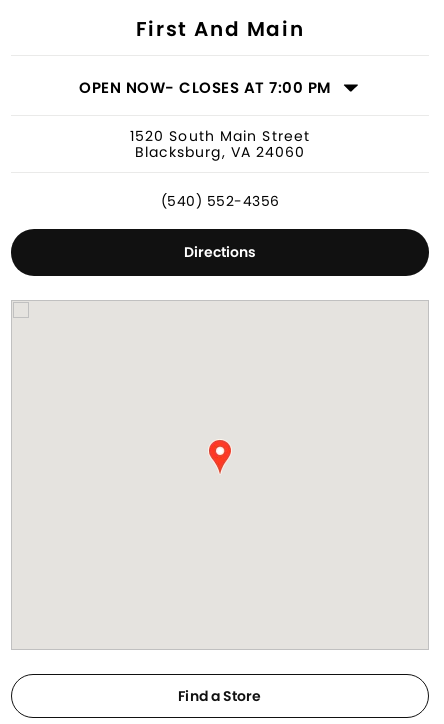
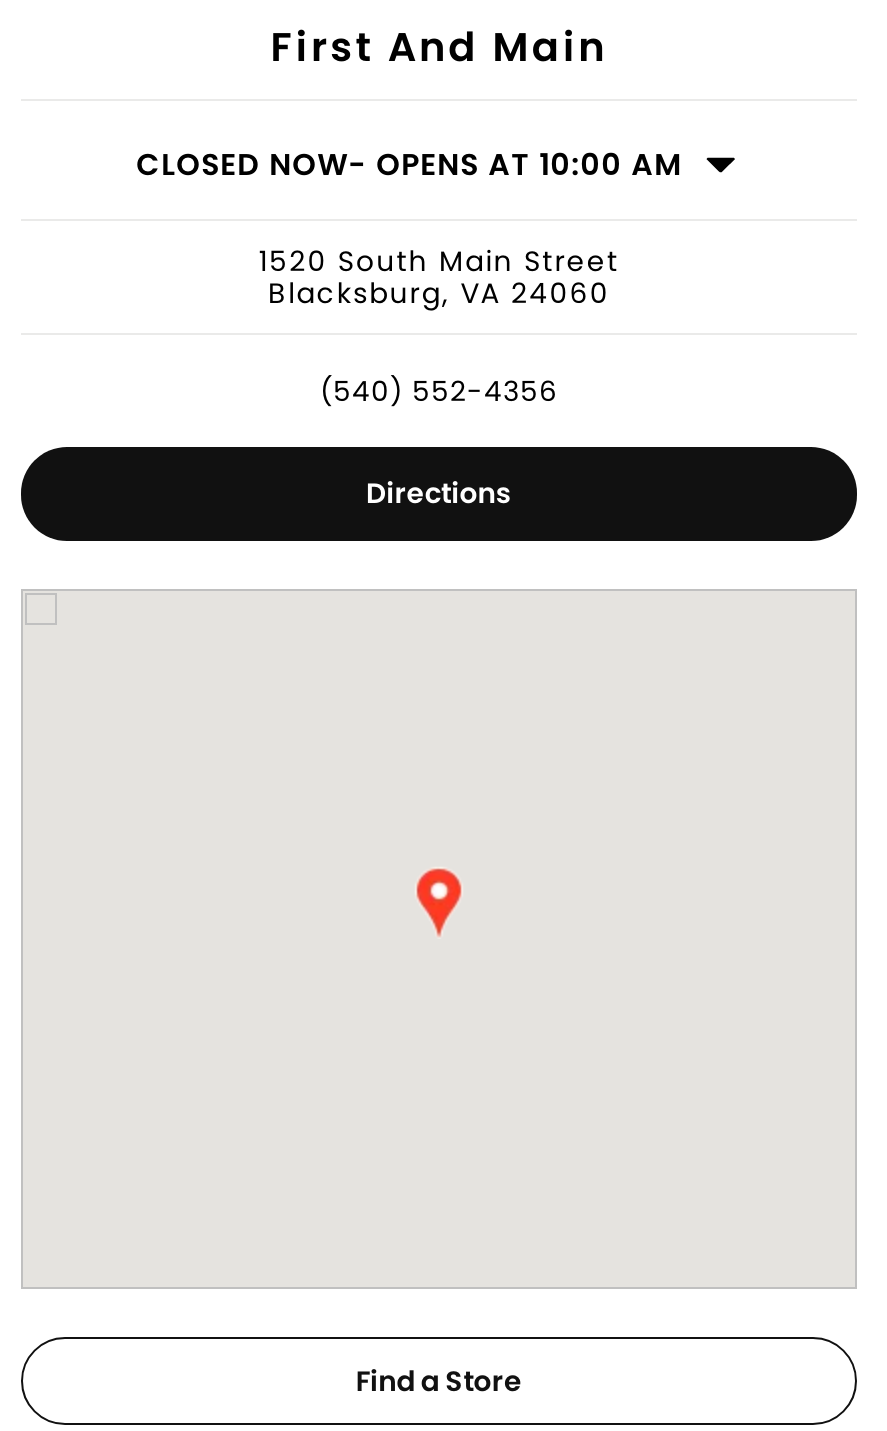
- OPEN NOW- CLOSES AT 7:00 PM
+ CLOSED NOW- OPENS AT 10:00 AM
